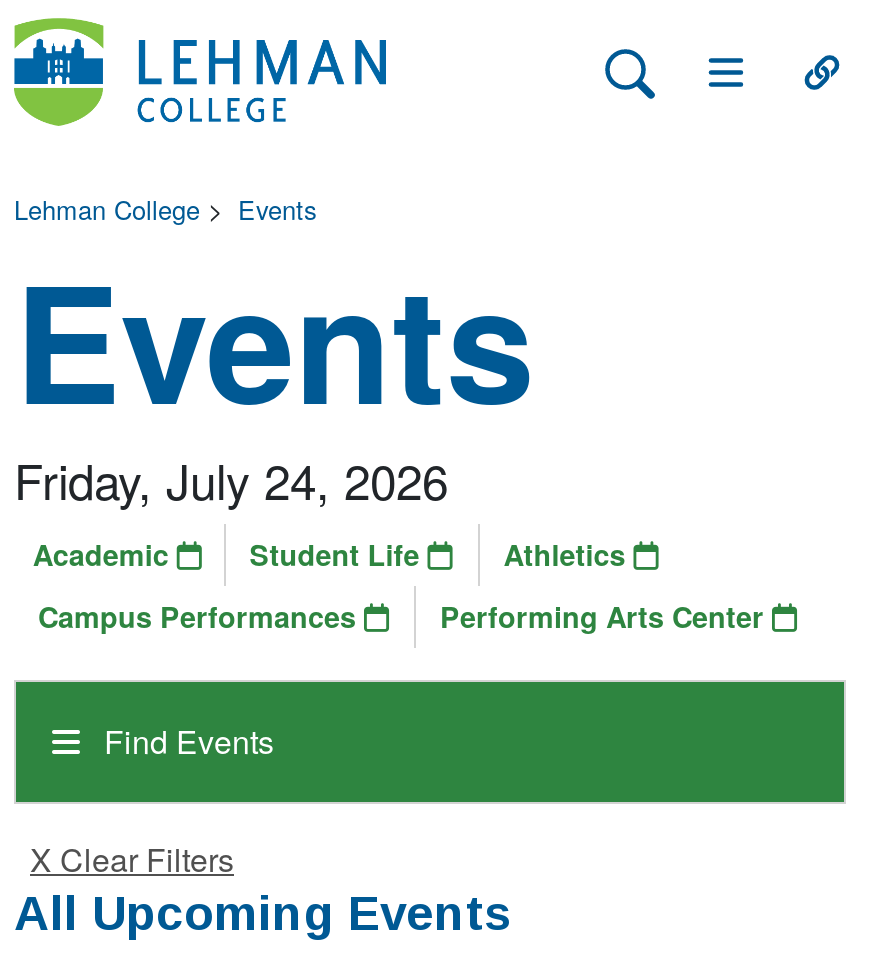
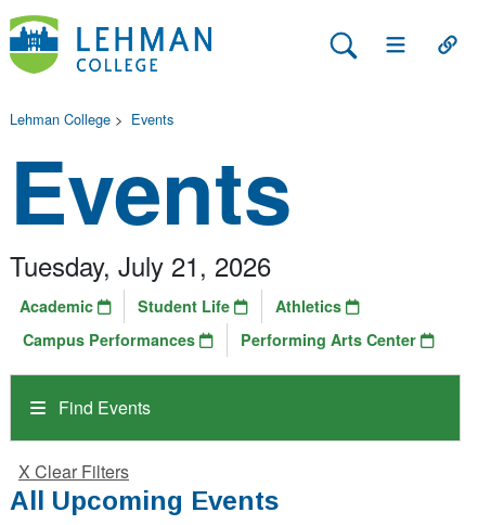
- Friday, July 24, 2026
+ Tuesday, July 21, 2026
